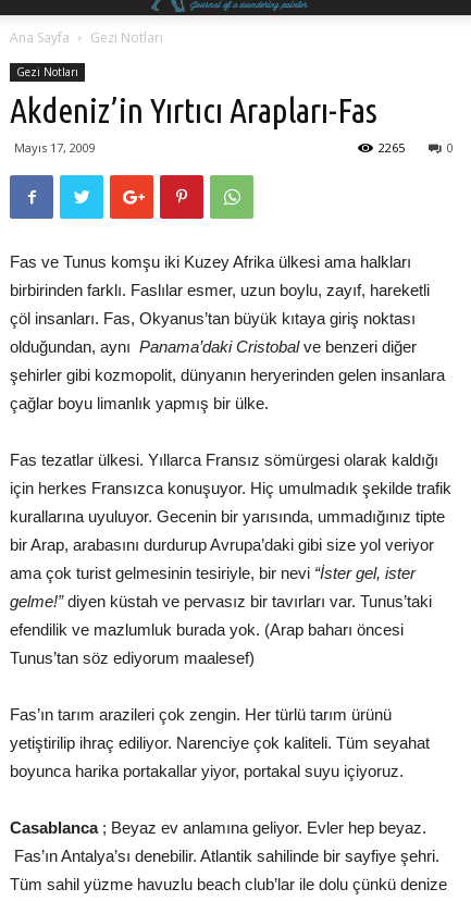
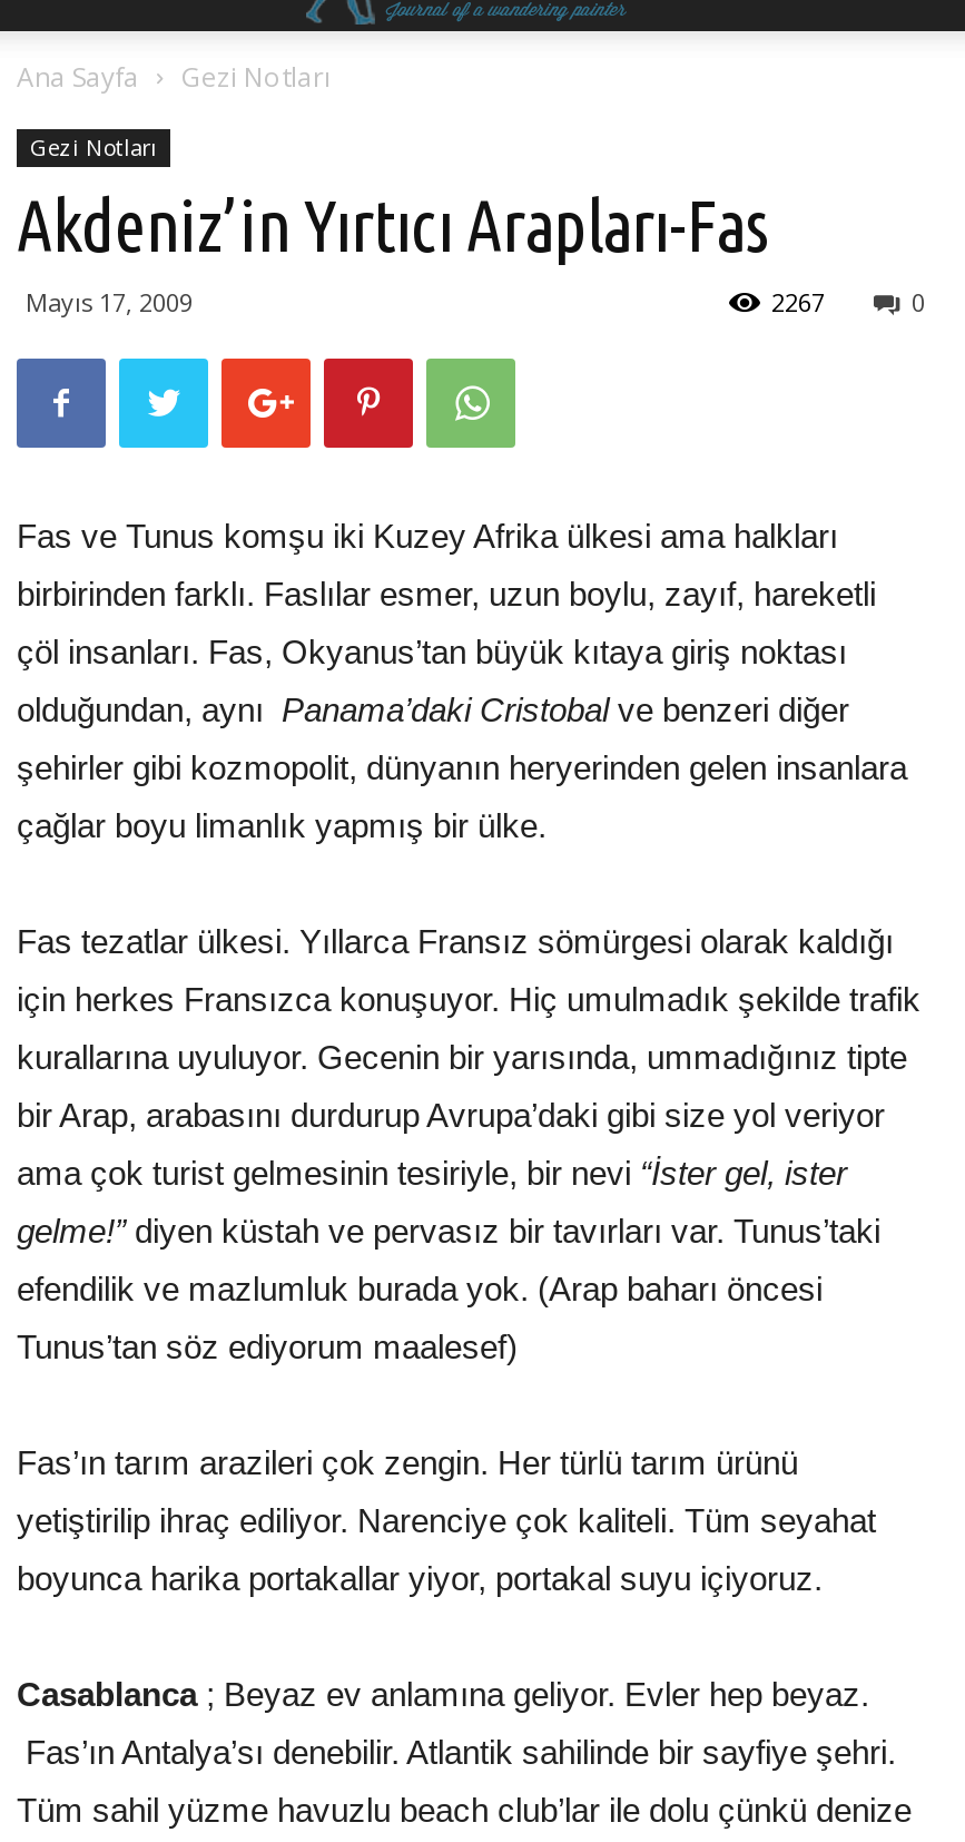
- 2265
+ 2267
